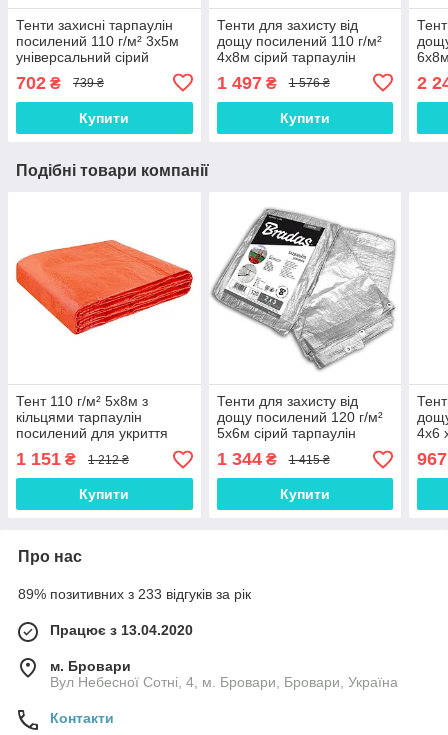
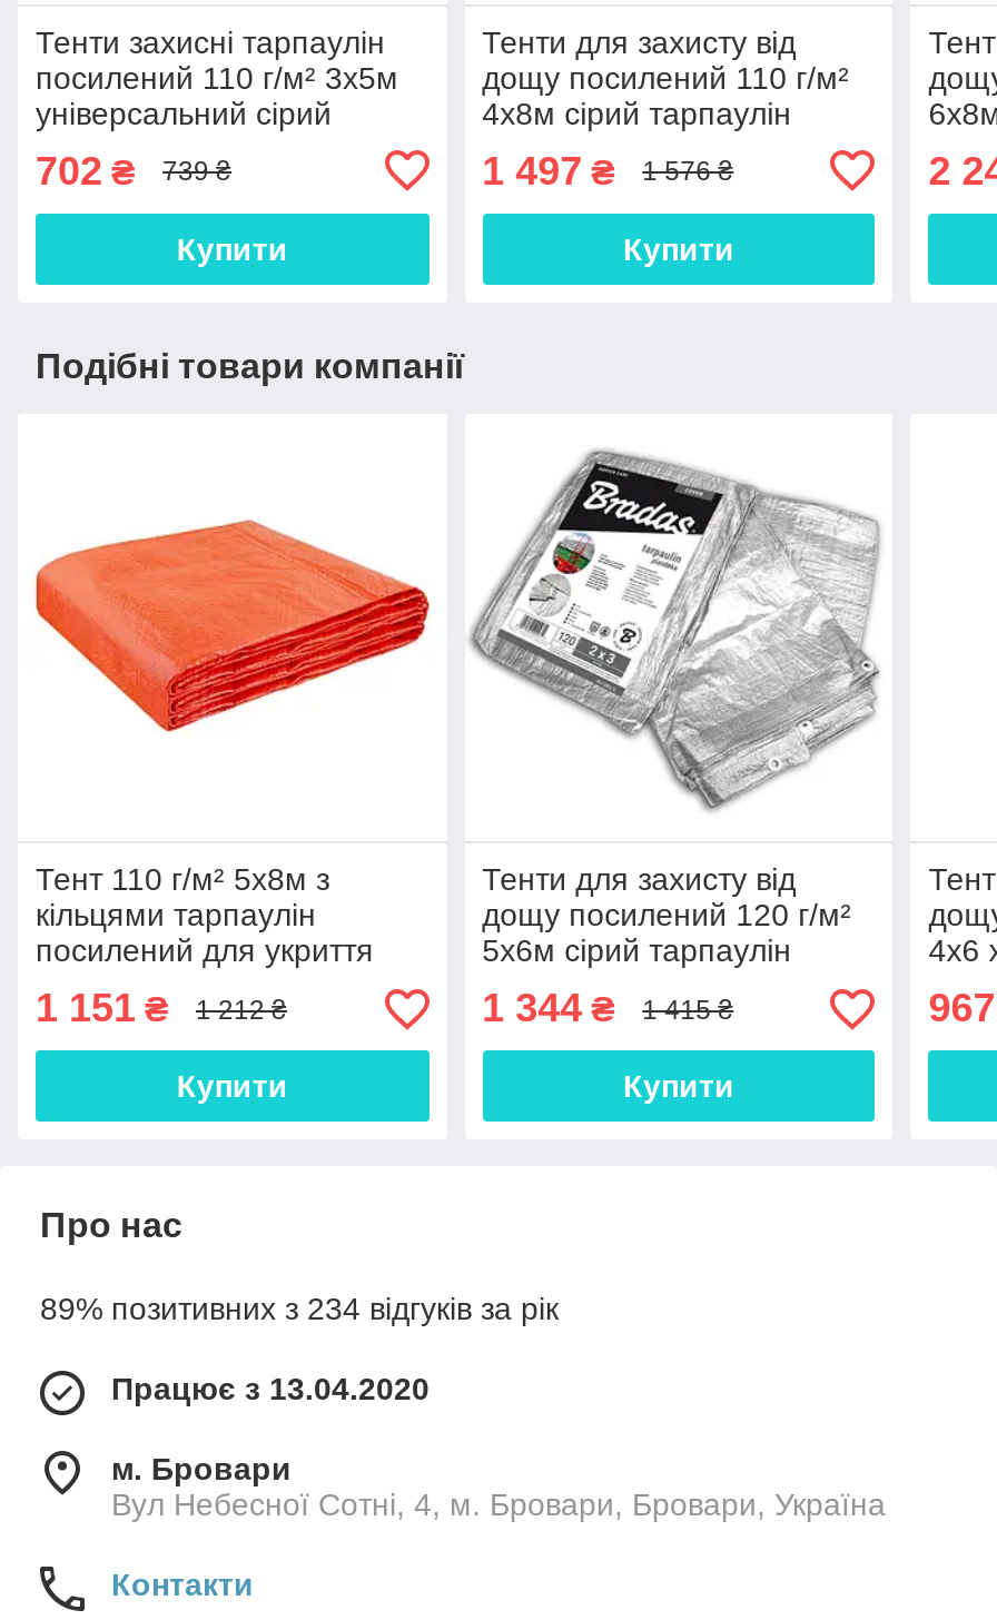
- 89% позитивних з 233 відгуків за рік
+ 89% позитивних з 234 відгуків за рік
